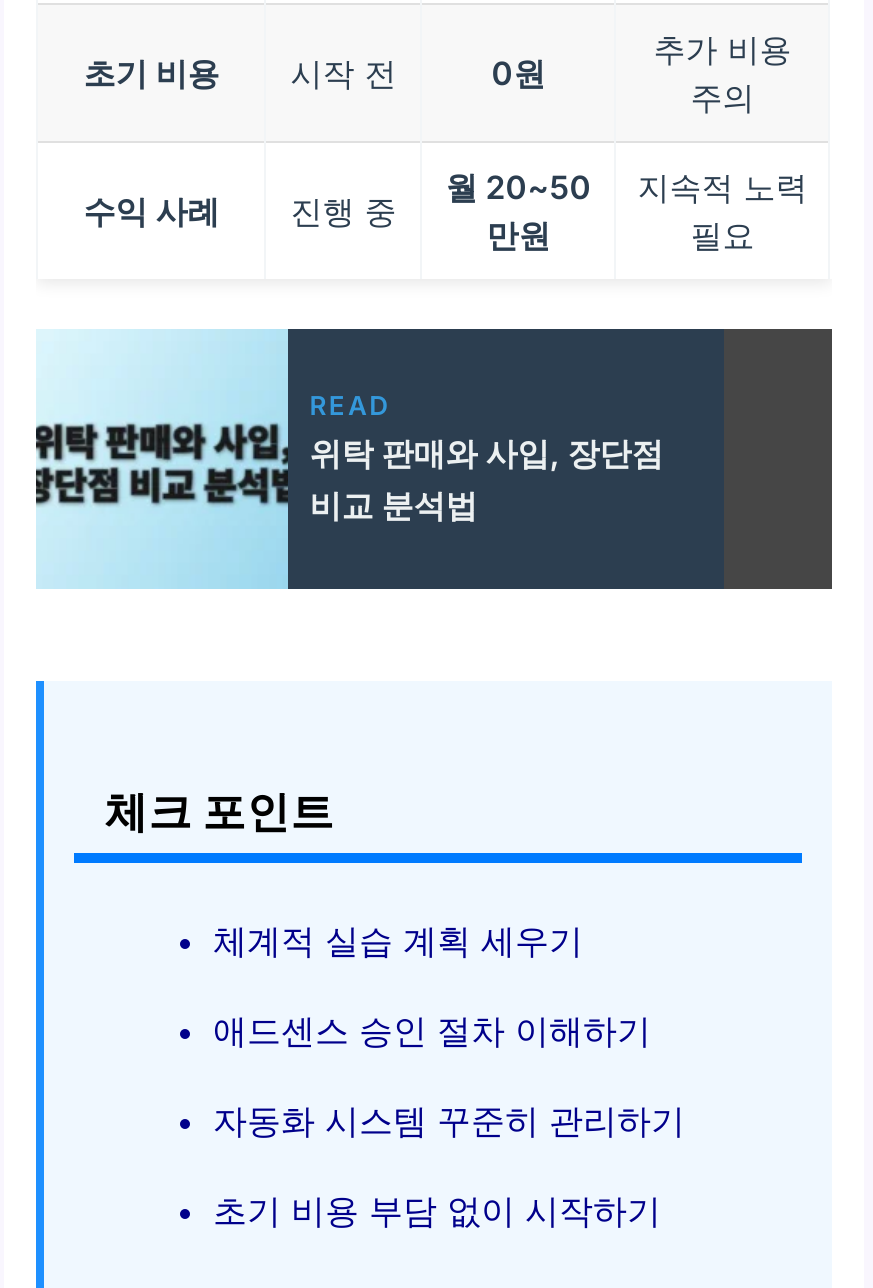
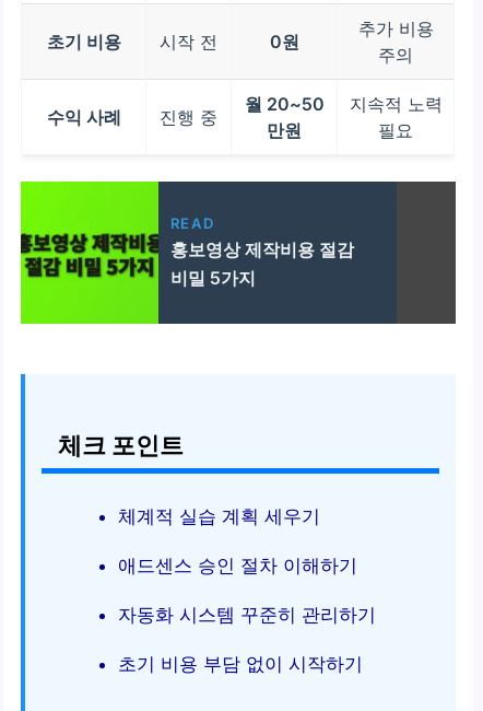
- [image]
- 위탁 판매와 사입, 장단점
- 비교 분석법
+ [image]
+ 홍보영상 제작비용 절감
+ 비밀 5가지
